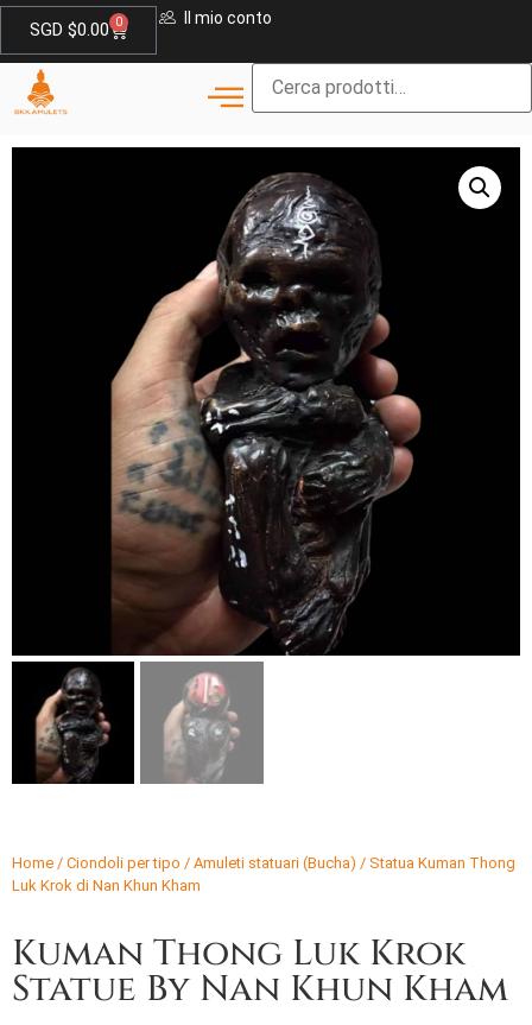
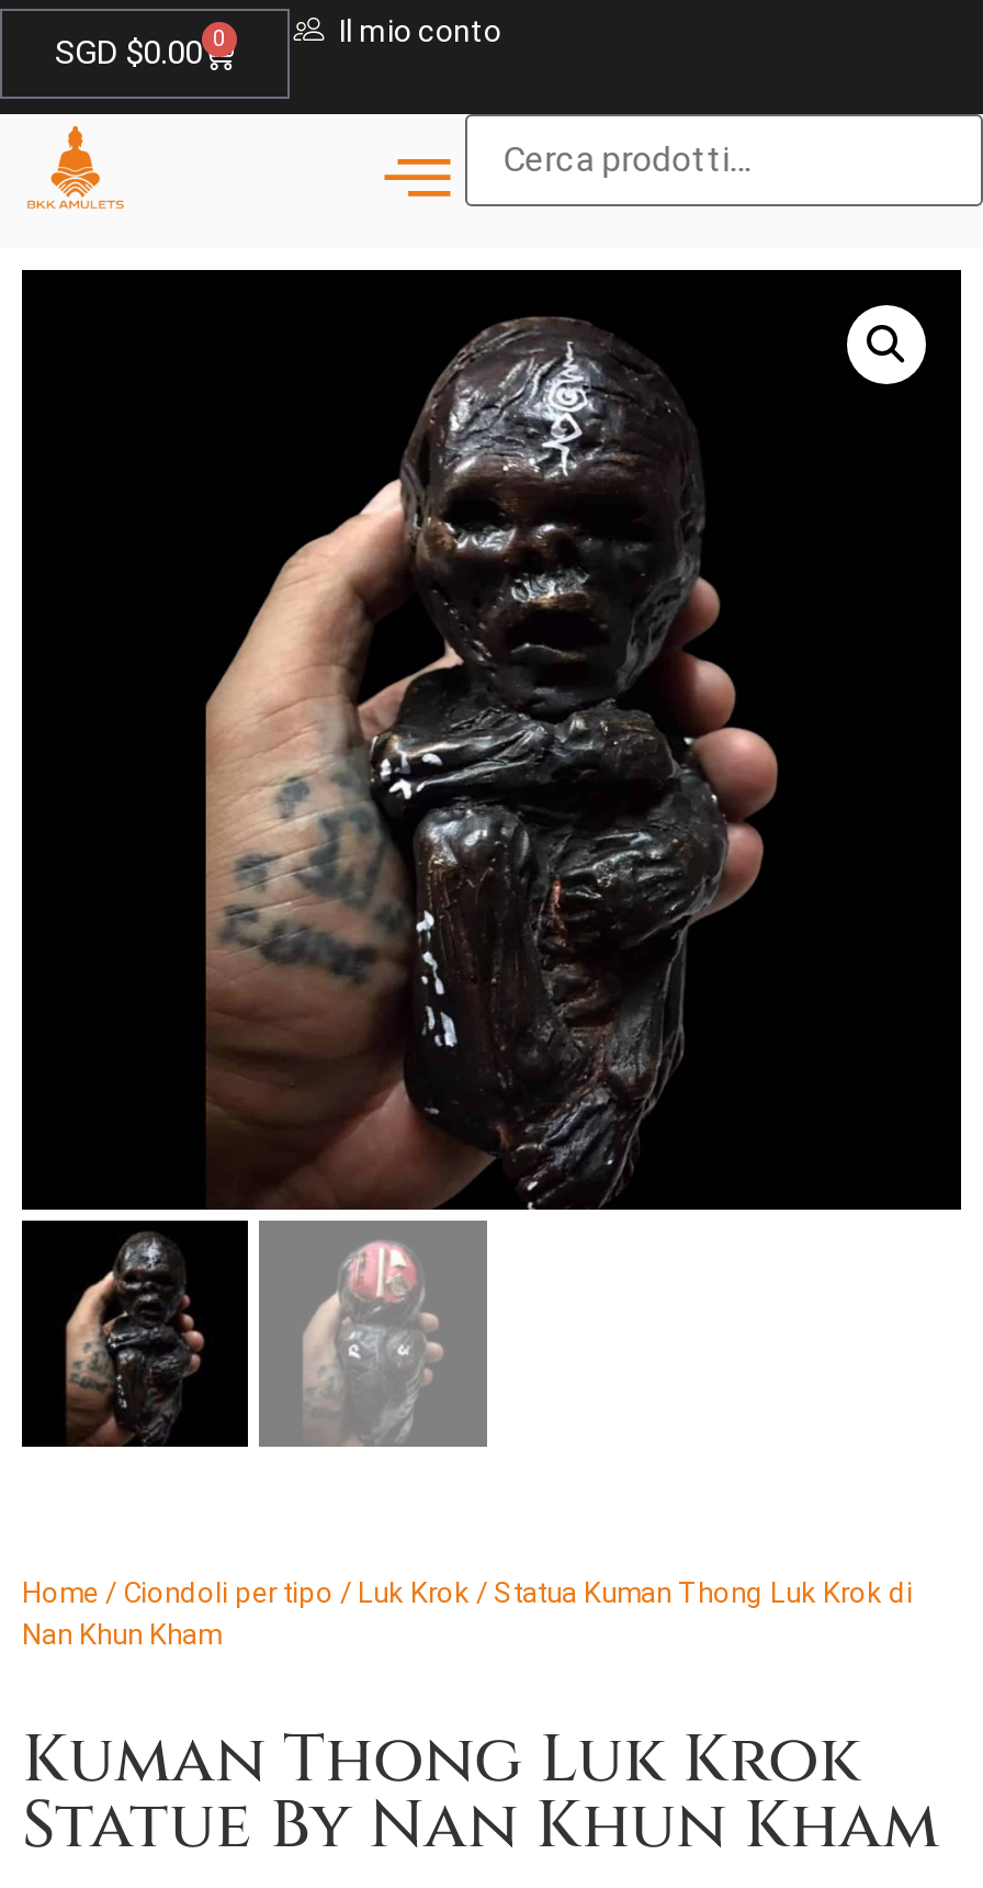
- Home / Ciondoli per tipo / Amuleti statuari (Bucha) / Statua Kuman Thong
- Luk Krok di Nan Khun Kham
+ Home / Ciondoli per tipo / Luk Krok / Statua Kuman Thong Luk Krok di
+ Nan Khun Kham
